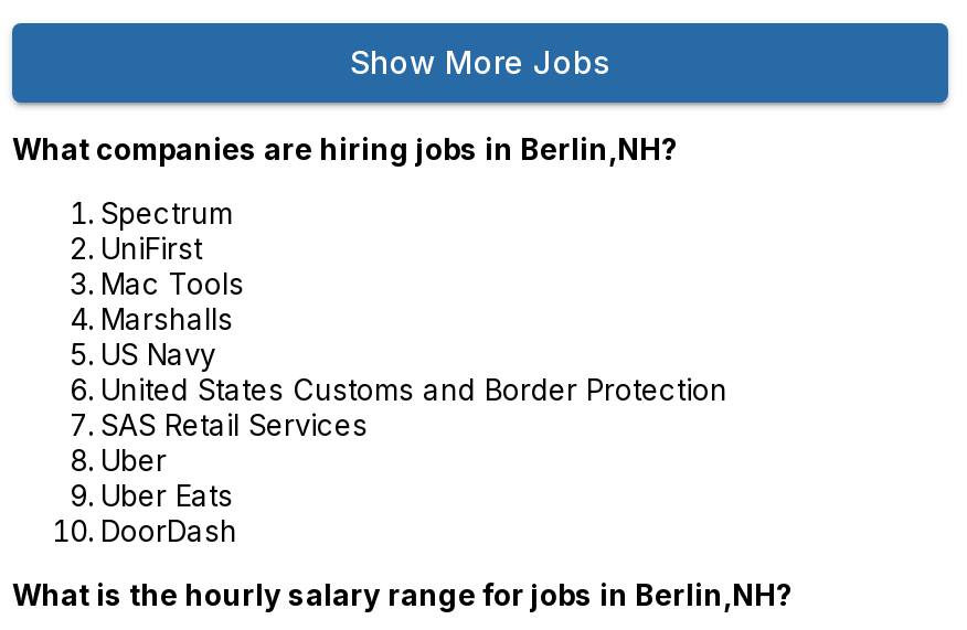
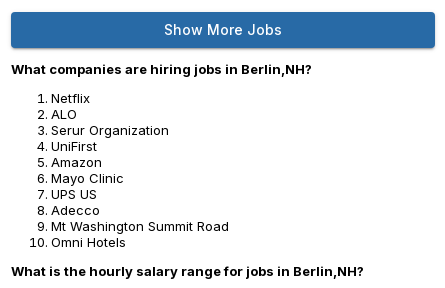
- Spectrum
+ Netflix
+ ALO
+ Serur Organization

moved down: UniFirst

- Mac Tools
- Marshalls
- US Navy
- United States Customs and Border Protection
- SAS Retail Services
- Uber
- Uber Eats
- DoorDash
+ Amazon
+ Mayo Clinic
+ UPS US
+ Adecco
+ Mt Washington Summit Road
+ Omni Hotels
